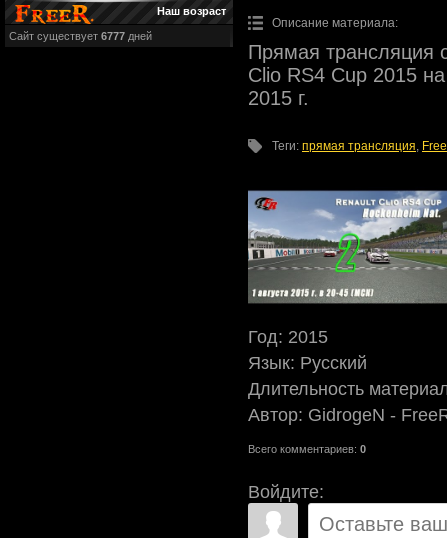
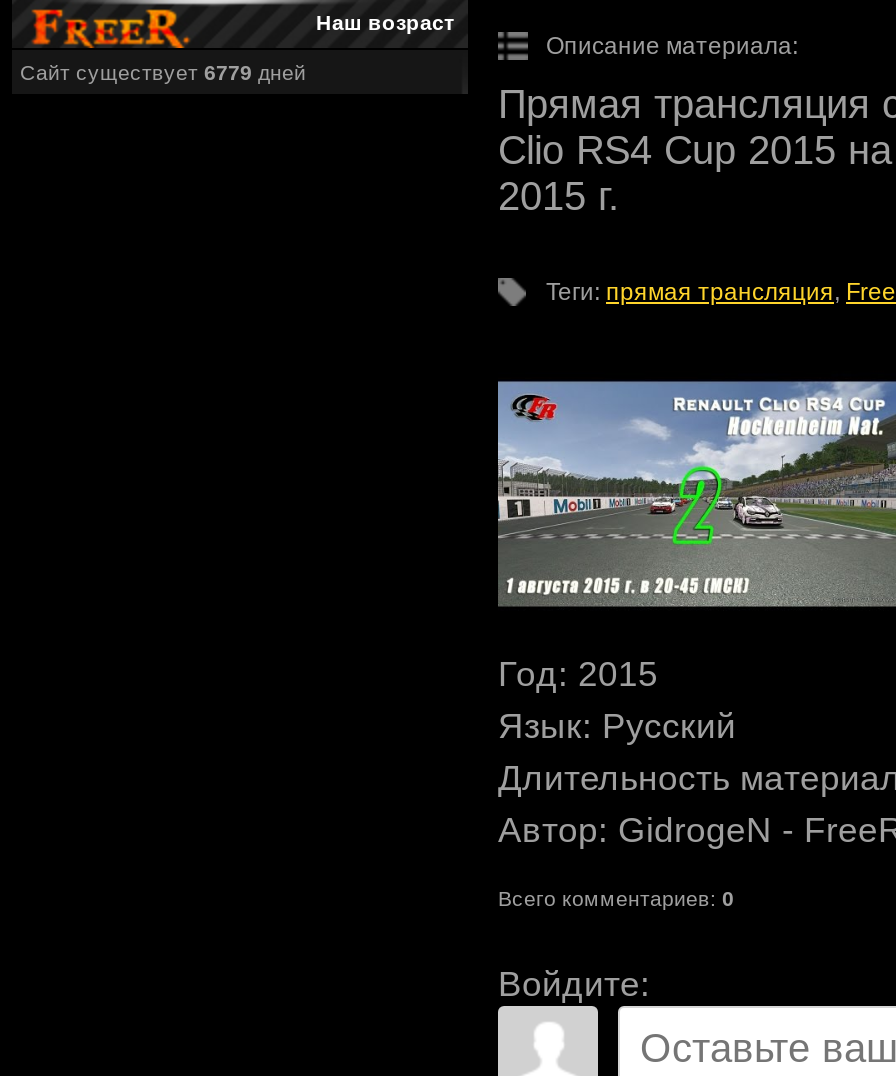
- Сайт существует 6777 дней
+ Сайт существует 6779 дней
